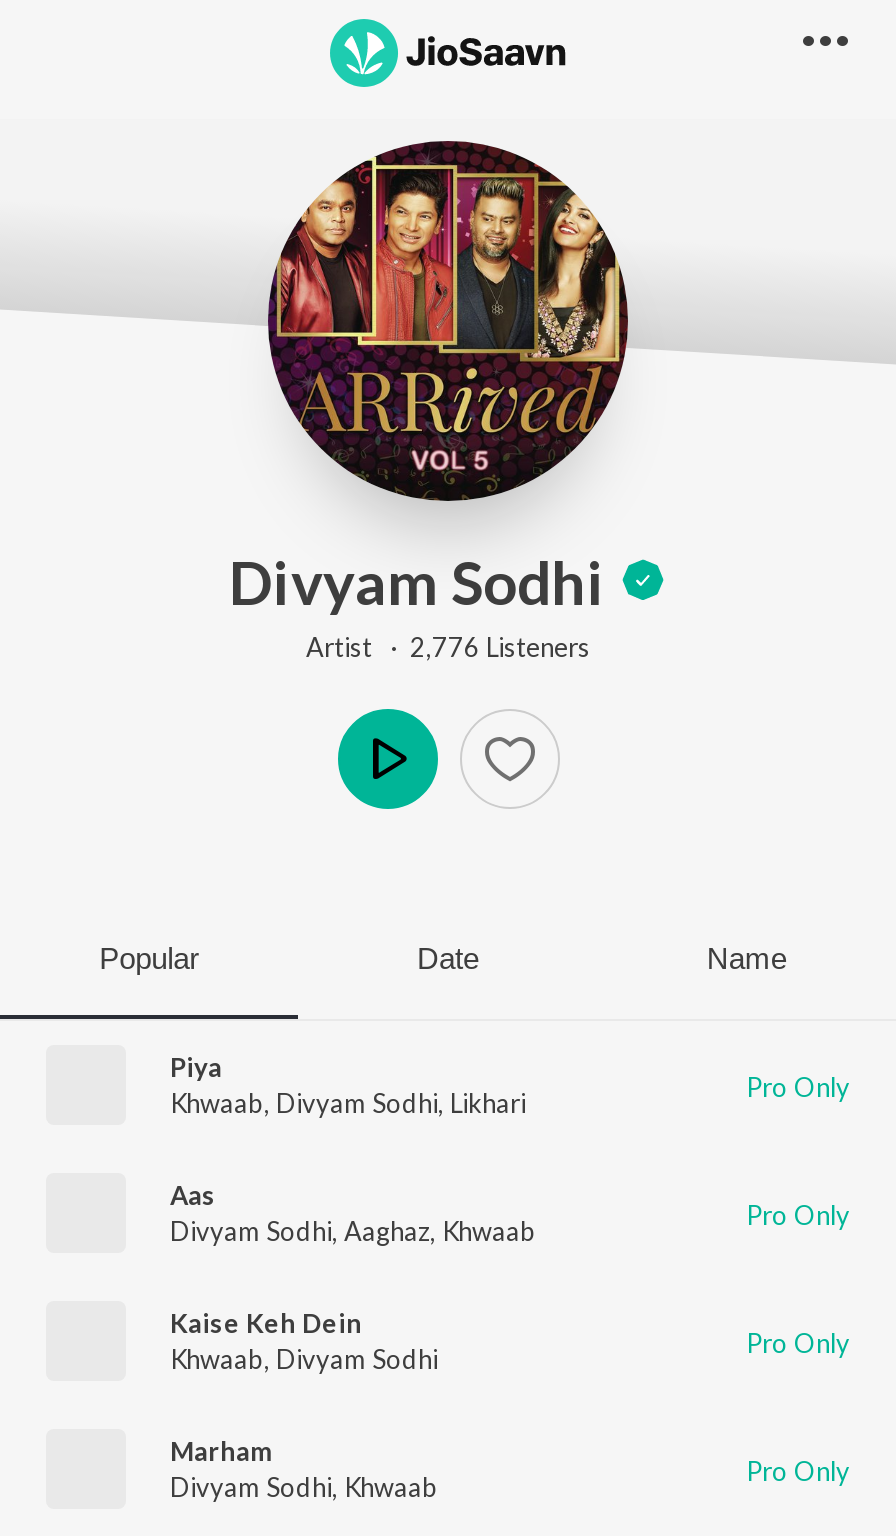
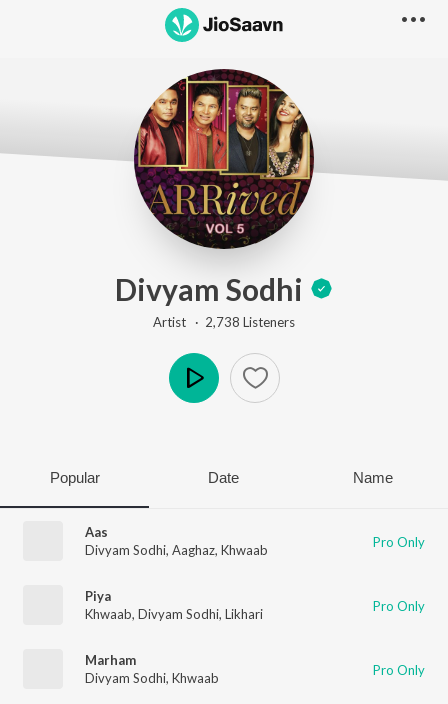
- Artist · 2,776 Listeners
+ Artist · 2,738 Listeners

moved down: Piya | Khwaab, Divyam Sodhi, Likhari

- Pro Only

- Kaise Keh Dein
- Khwaab, Divyam Sodhi
